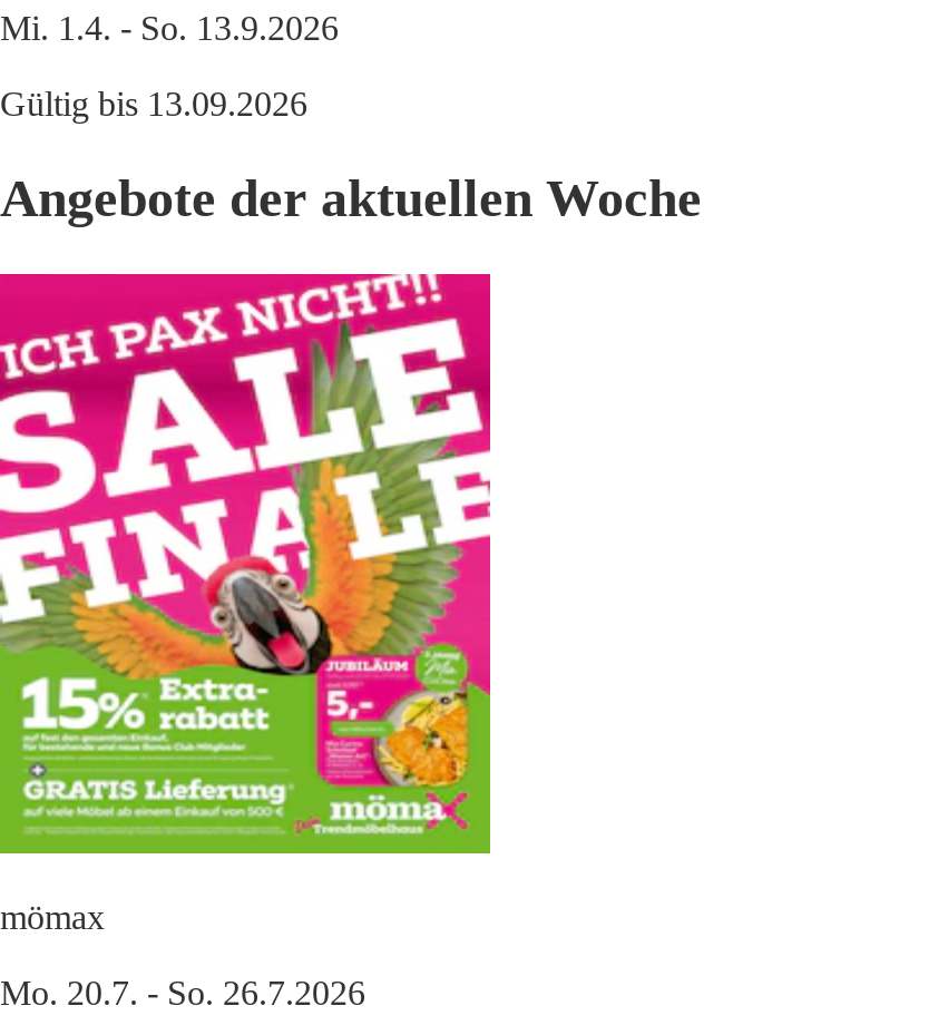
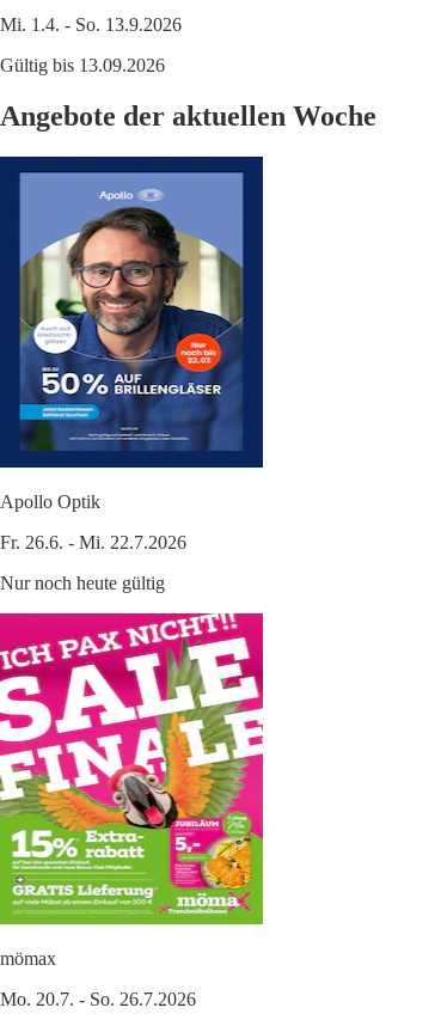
+ [image]
+ Apollo Optik
+ Fr. 26.6. - Mi. 22.7.2026
+ Nur noch heute gültig
